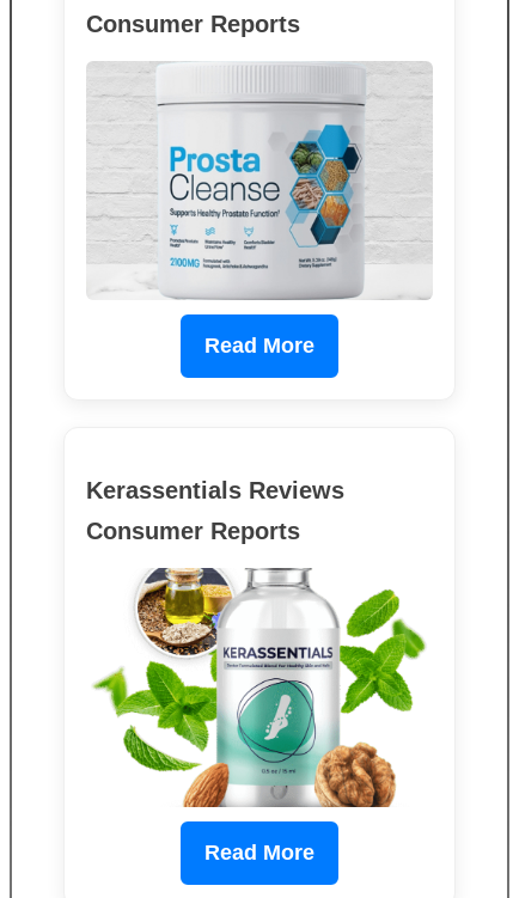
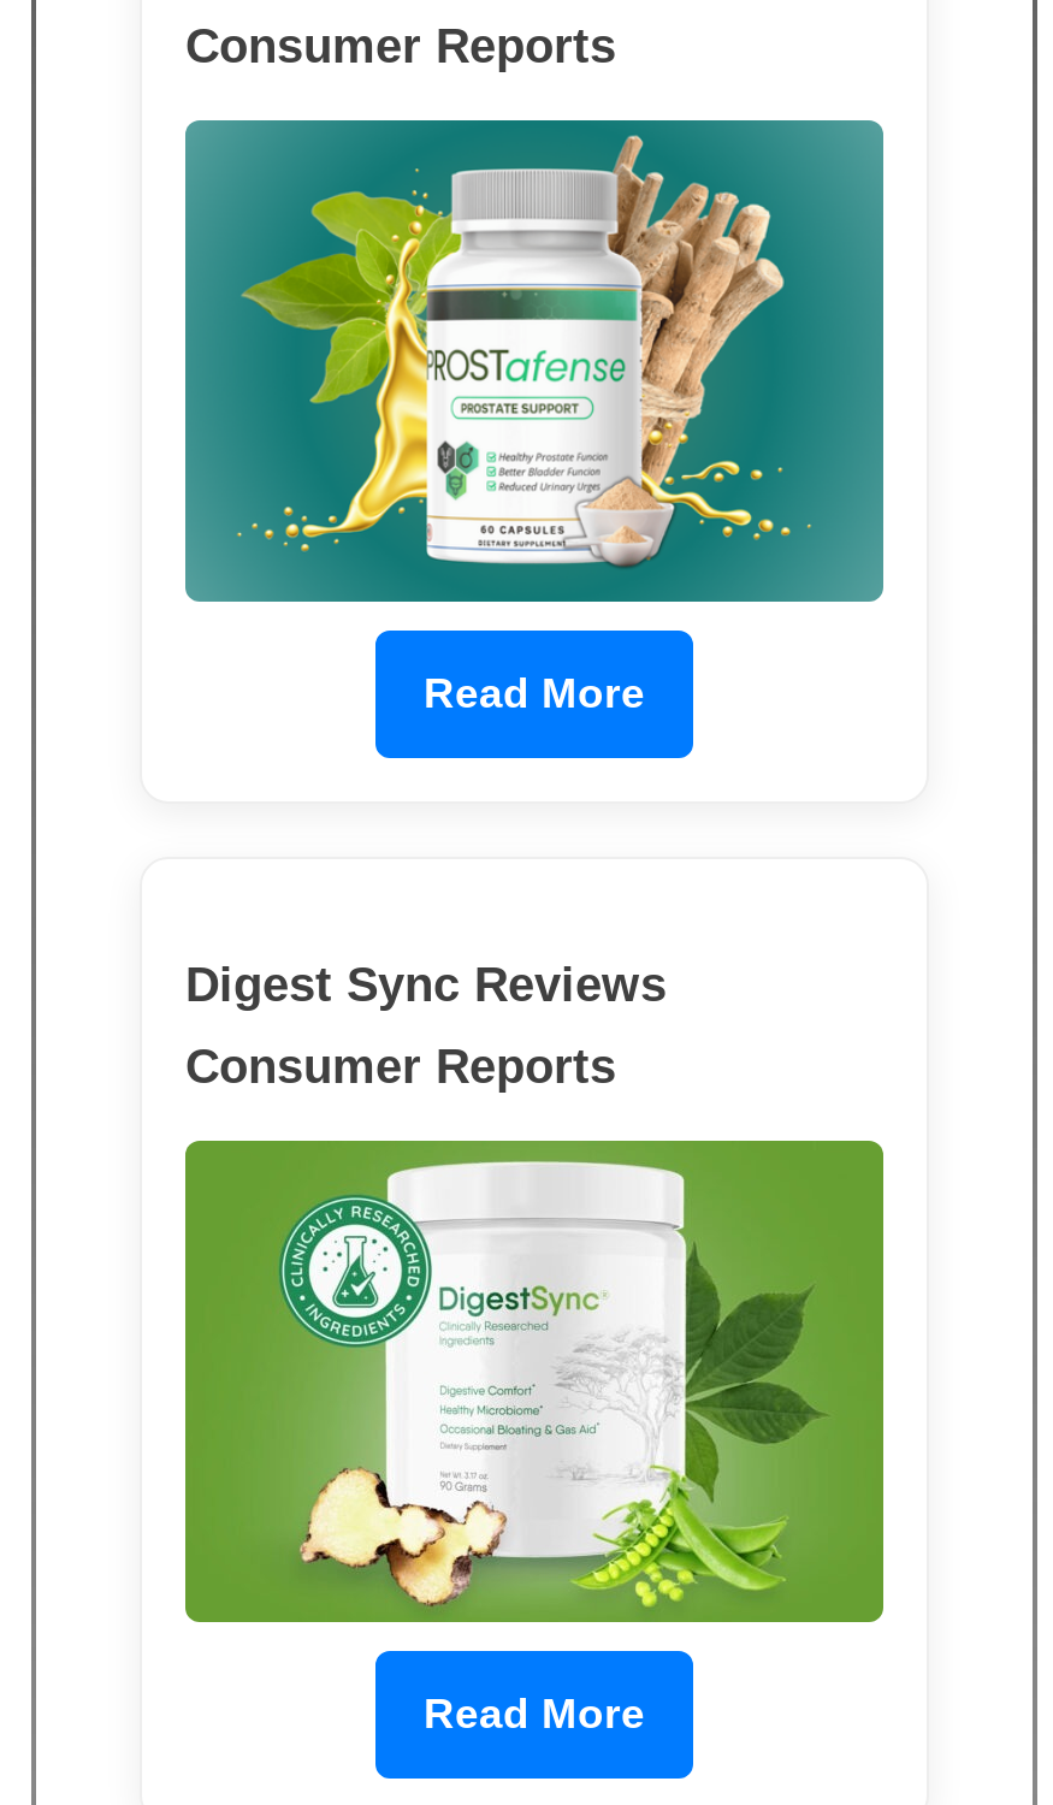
- [image]
+ [image]

- Kerassentials Reviews
+ Digest Sync Reviews

- [image]
+ [image]
